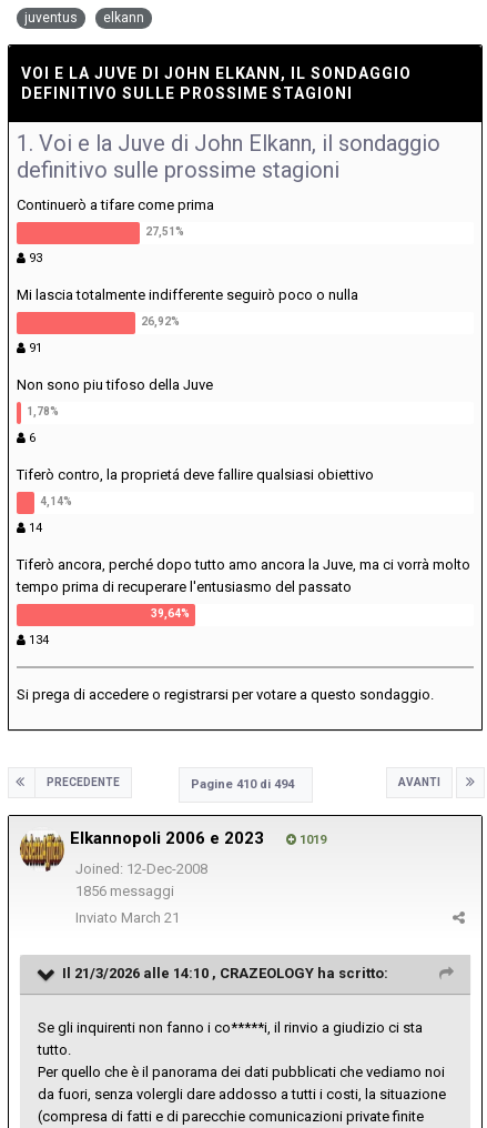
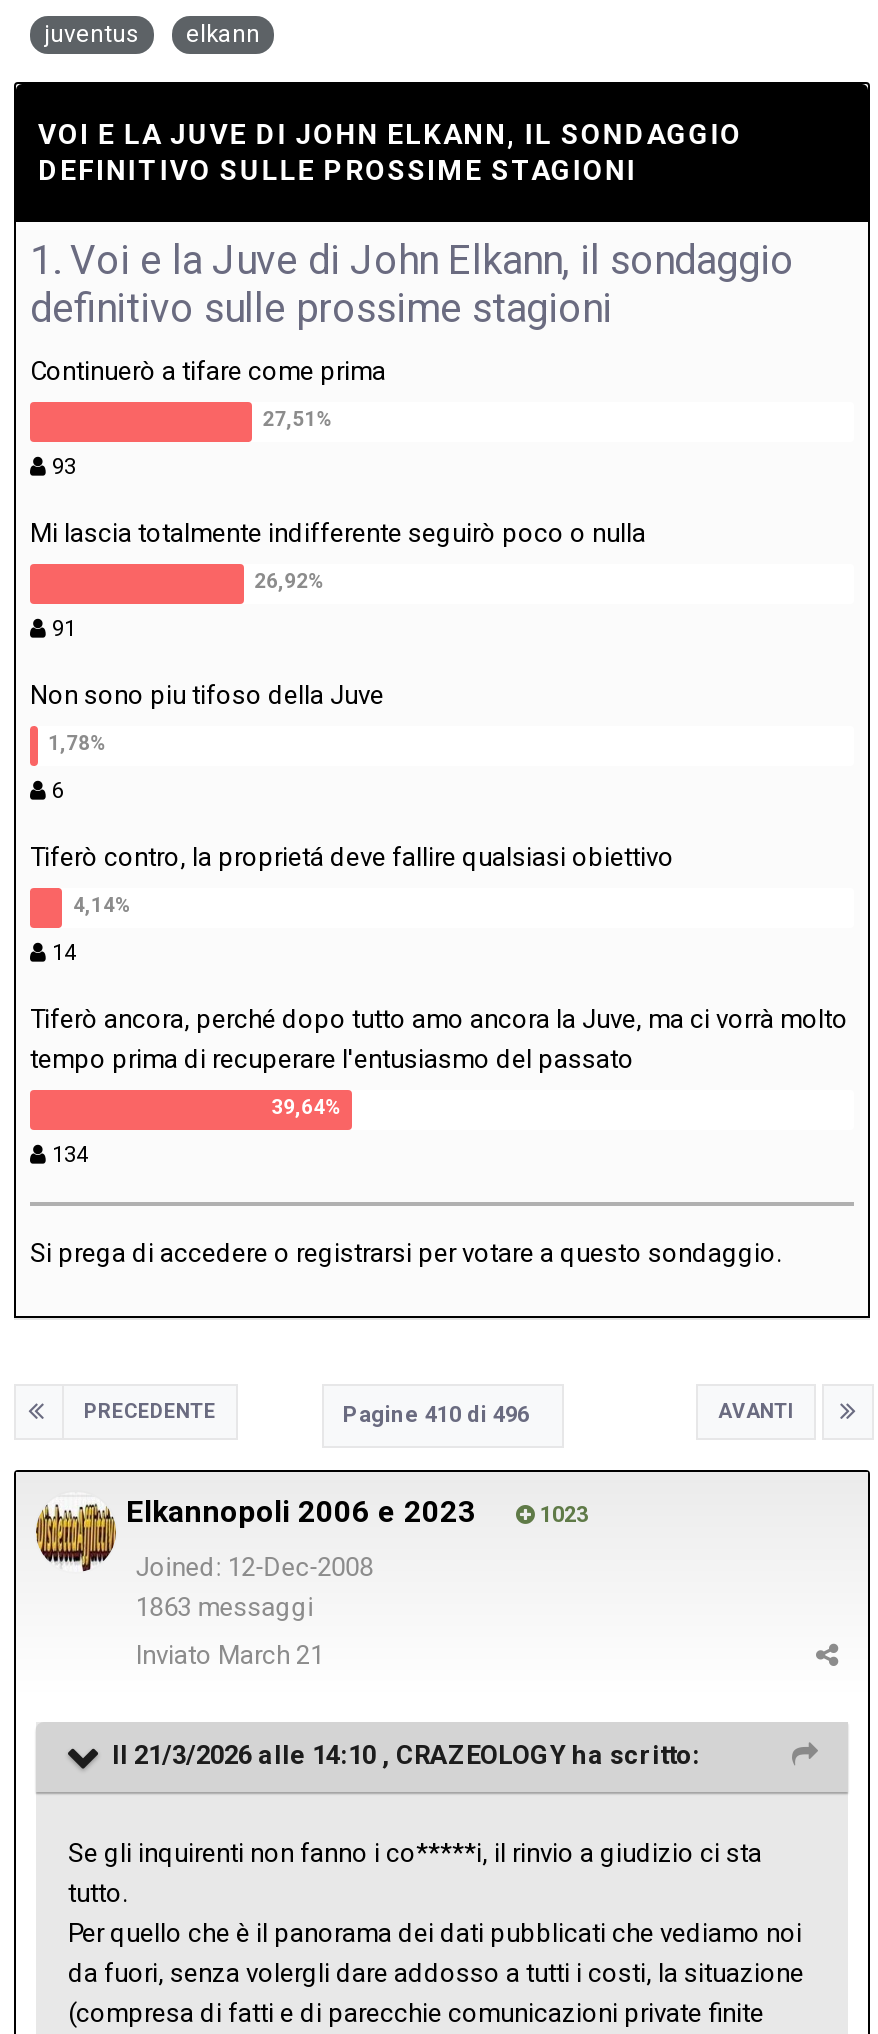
- Pagine 410 di 494
+ Pagine 410 di 496

- 1019
+ 1023

- 1856 messaggi
+ 1863 messaggi
